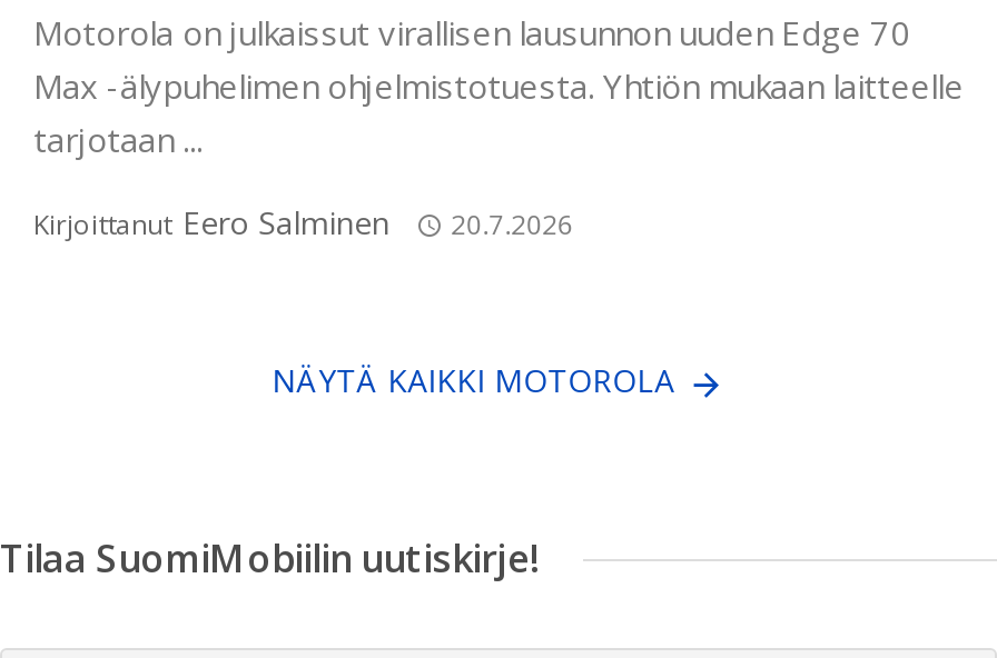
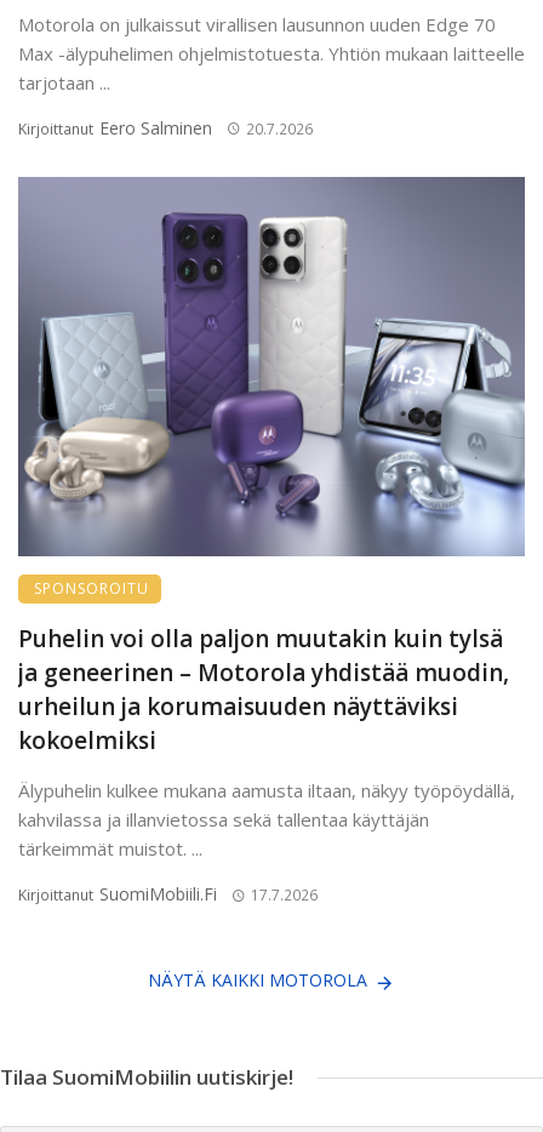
+ [image]
+ SPONSOROITU
+ Puhelin voi olla paljon muutakin kuin tylsä
+ ja geneerinen – Motorola yhdistää muodin,
+ urheilun ja korumaisuuden näyttäviksi
+ kokoelmiksi
+ Älypuhelin kulkee mukana aamusta iltaan, näkyy työpöydällä,
+ kahvilassa ja illanvietossa sekä tallentaa käyttäjän
+ tärkeimmät muistot. ...
+ Kirjoittanut SuomiMobiili.fi
+ 17.7.2026
